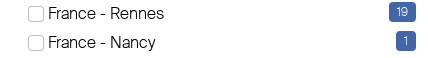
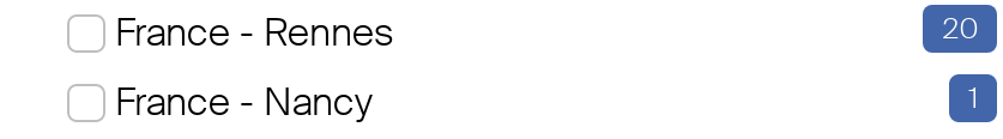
- 19
+ 20
